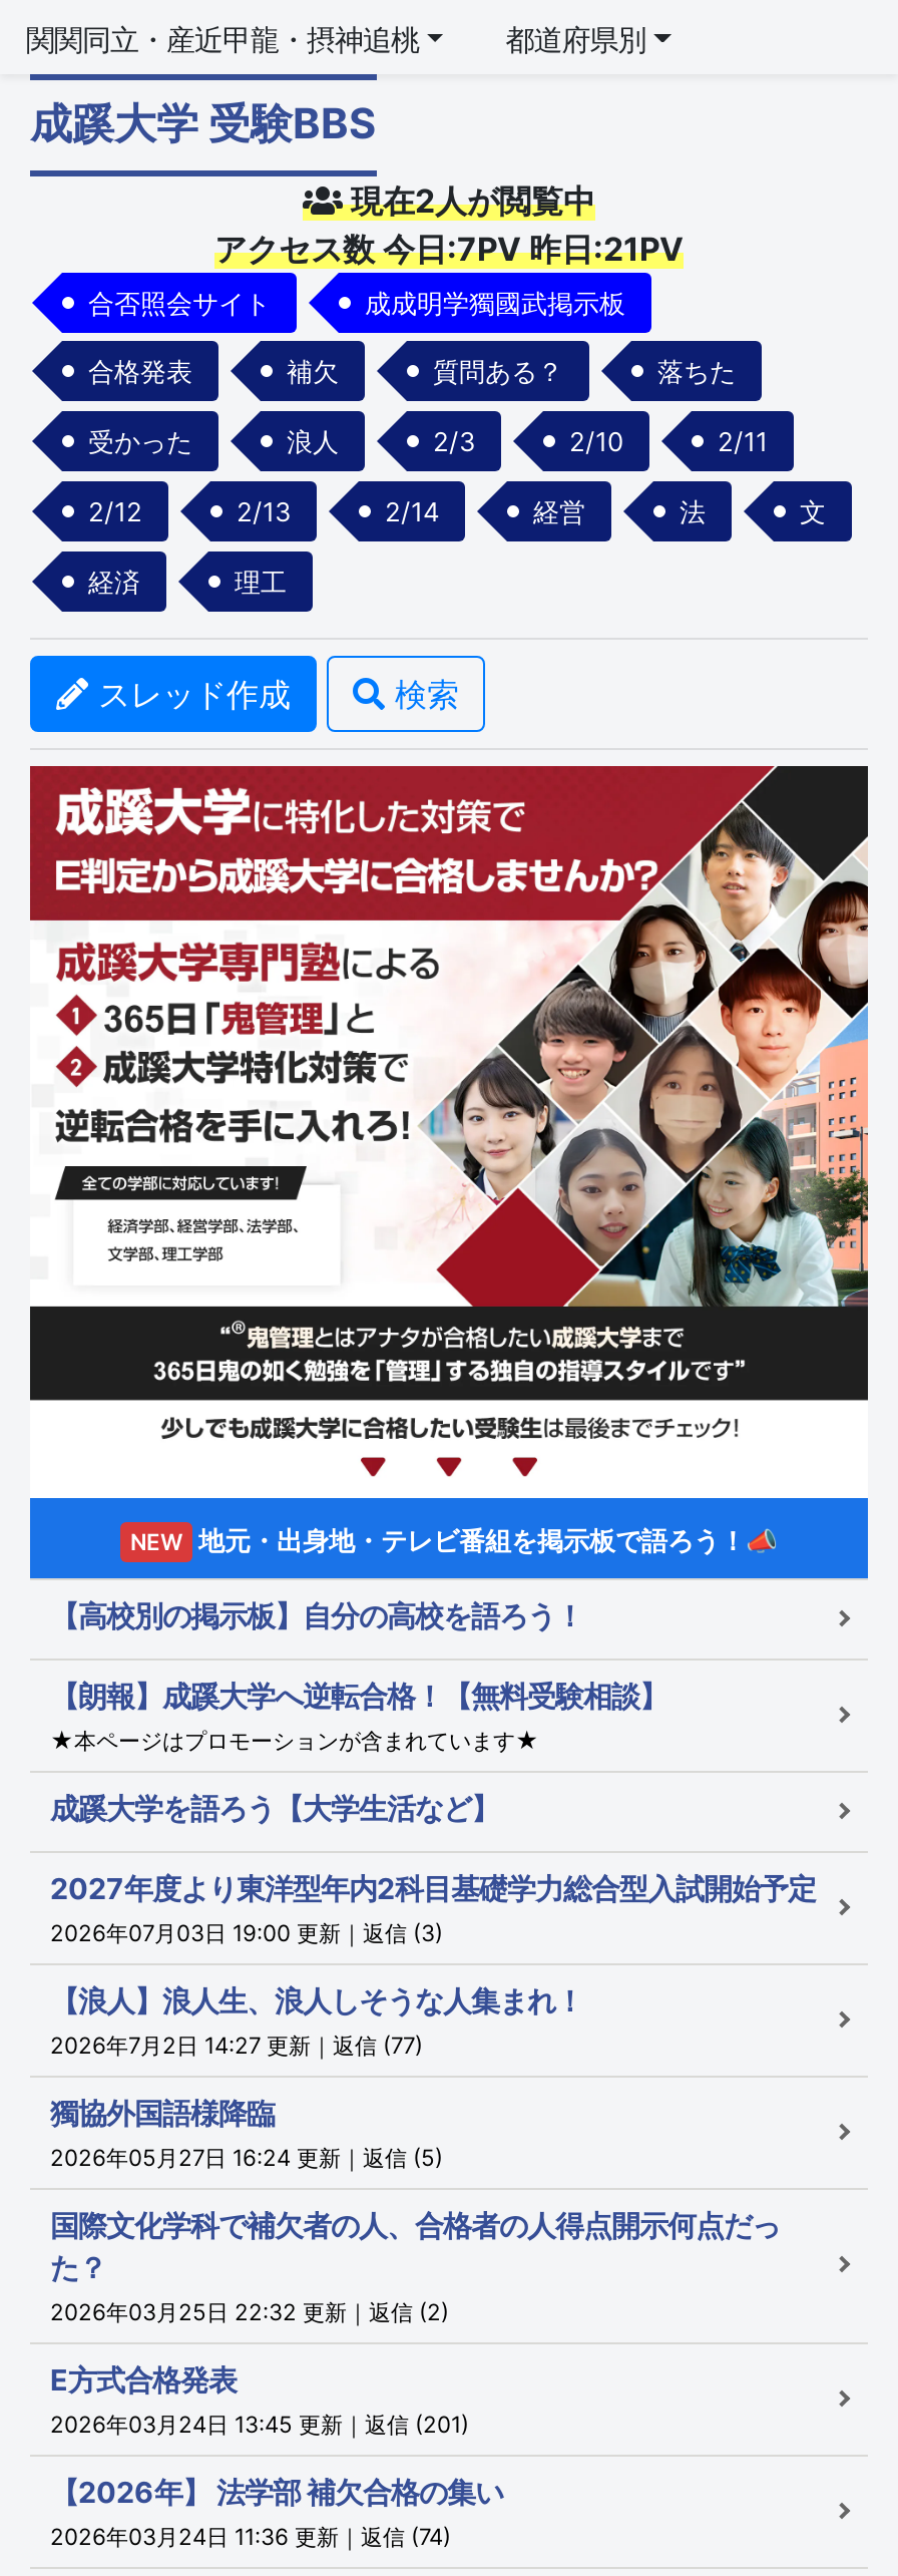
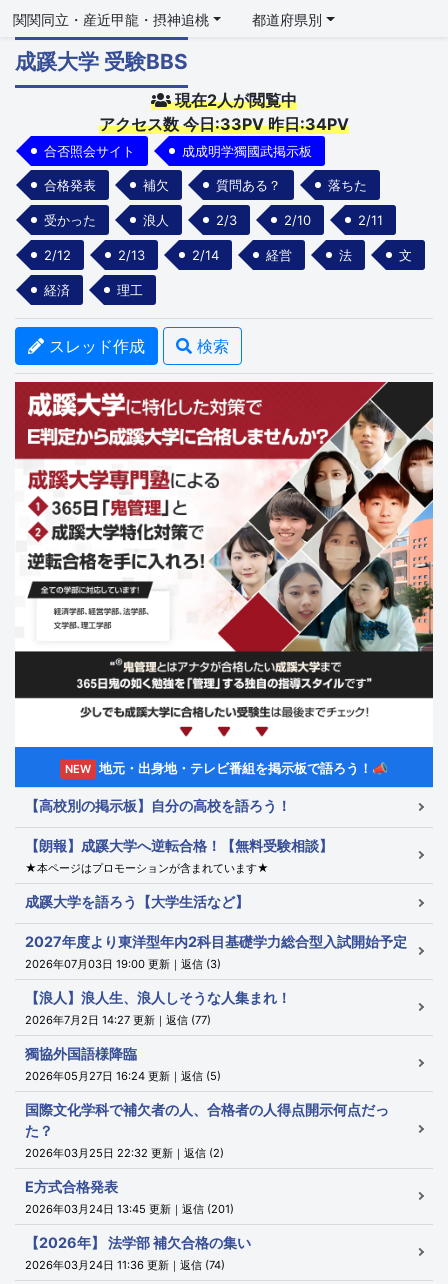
- アクセス数 今日:7PV 昨日:21PV
+ アクセス数 今日:33PV 昨日:34PV
